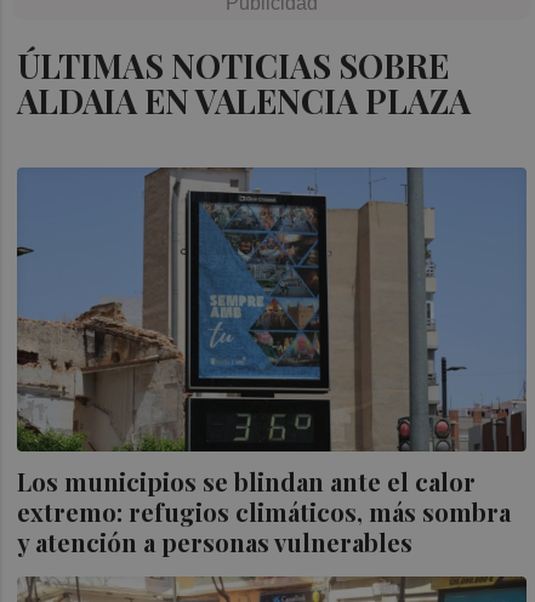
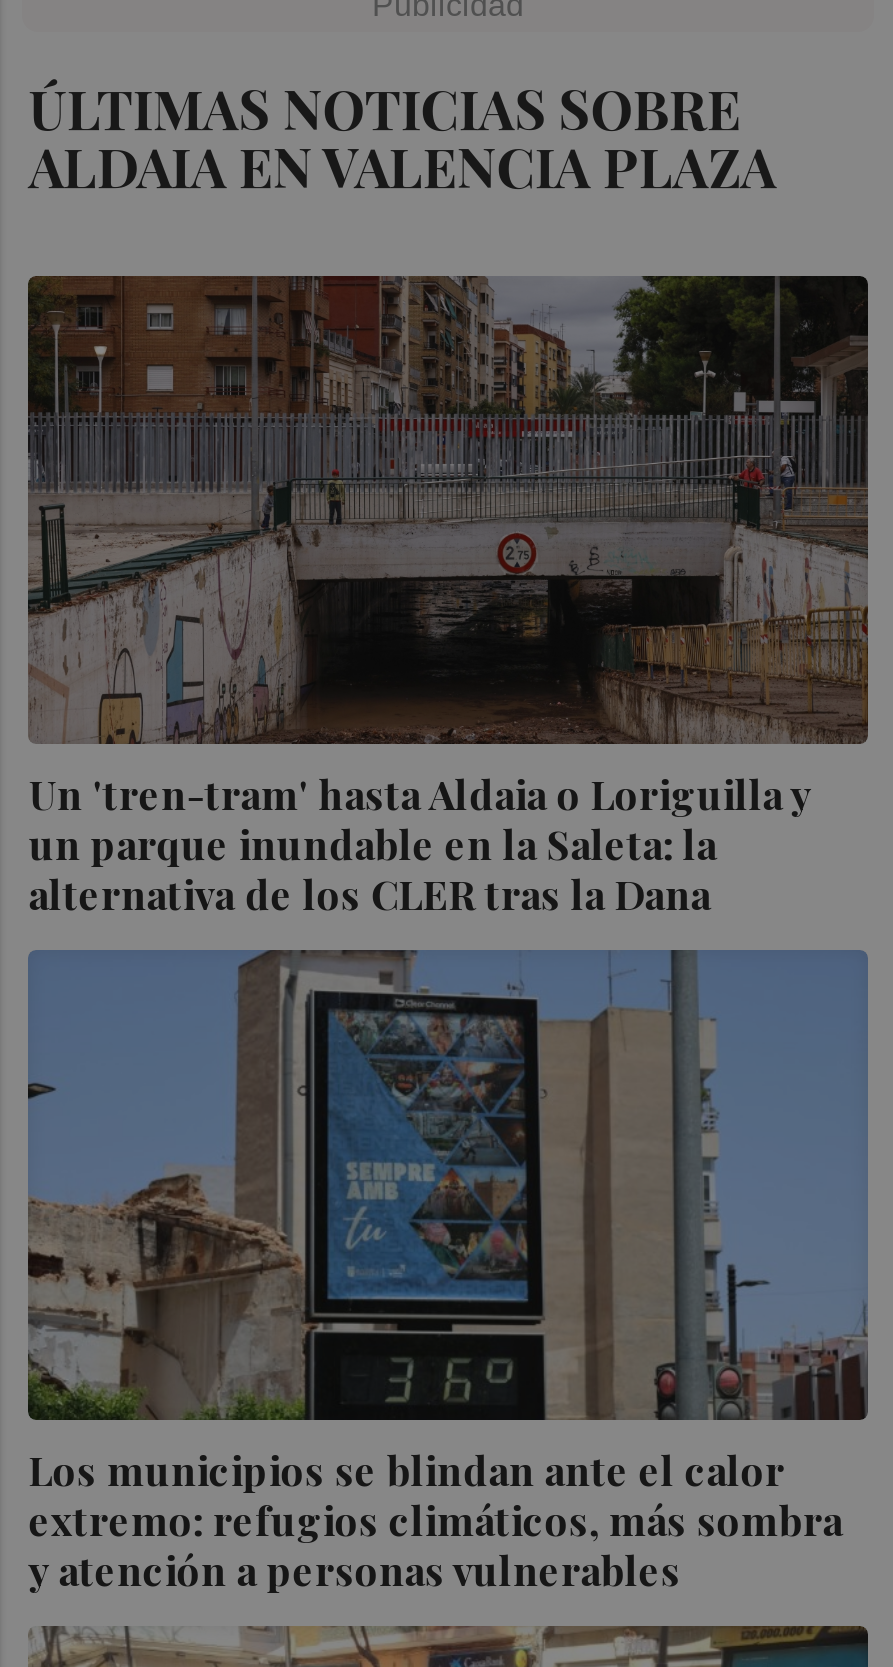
+ [image]
+ Un 'tren-tram' hasta Aldaia o Loriguilla y
+ un parque inundable en la Saleta: la
+ alternativa de los CLER tras la Dana
